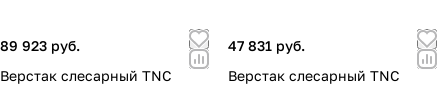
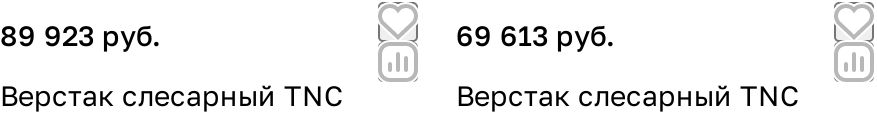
- 47 831 руб.
+ 69 613 руб.
